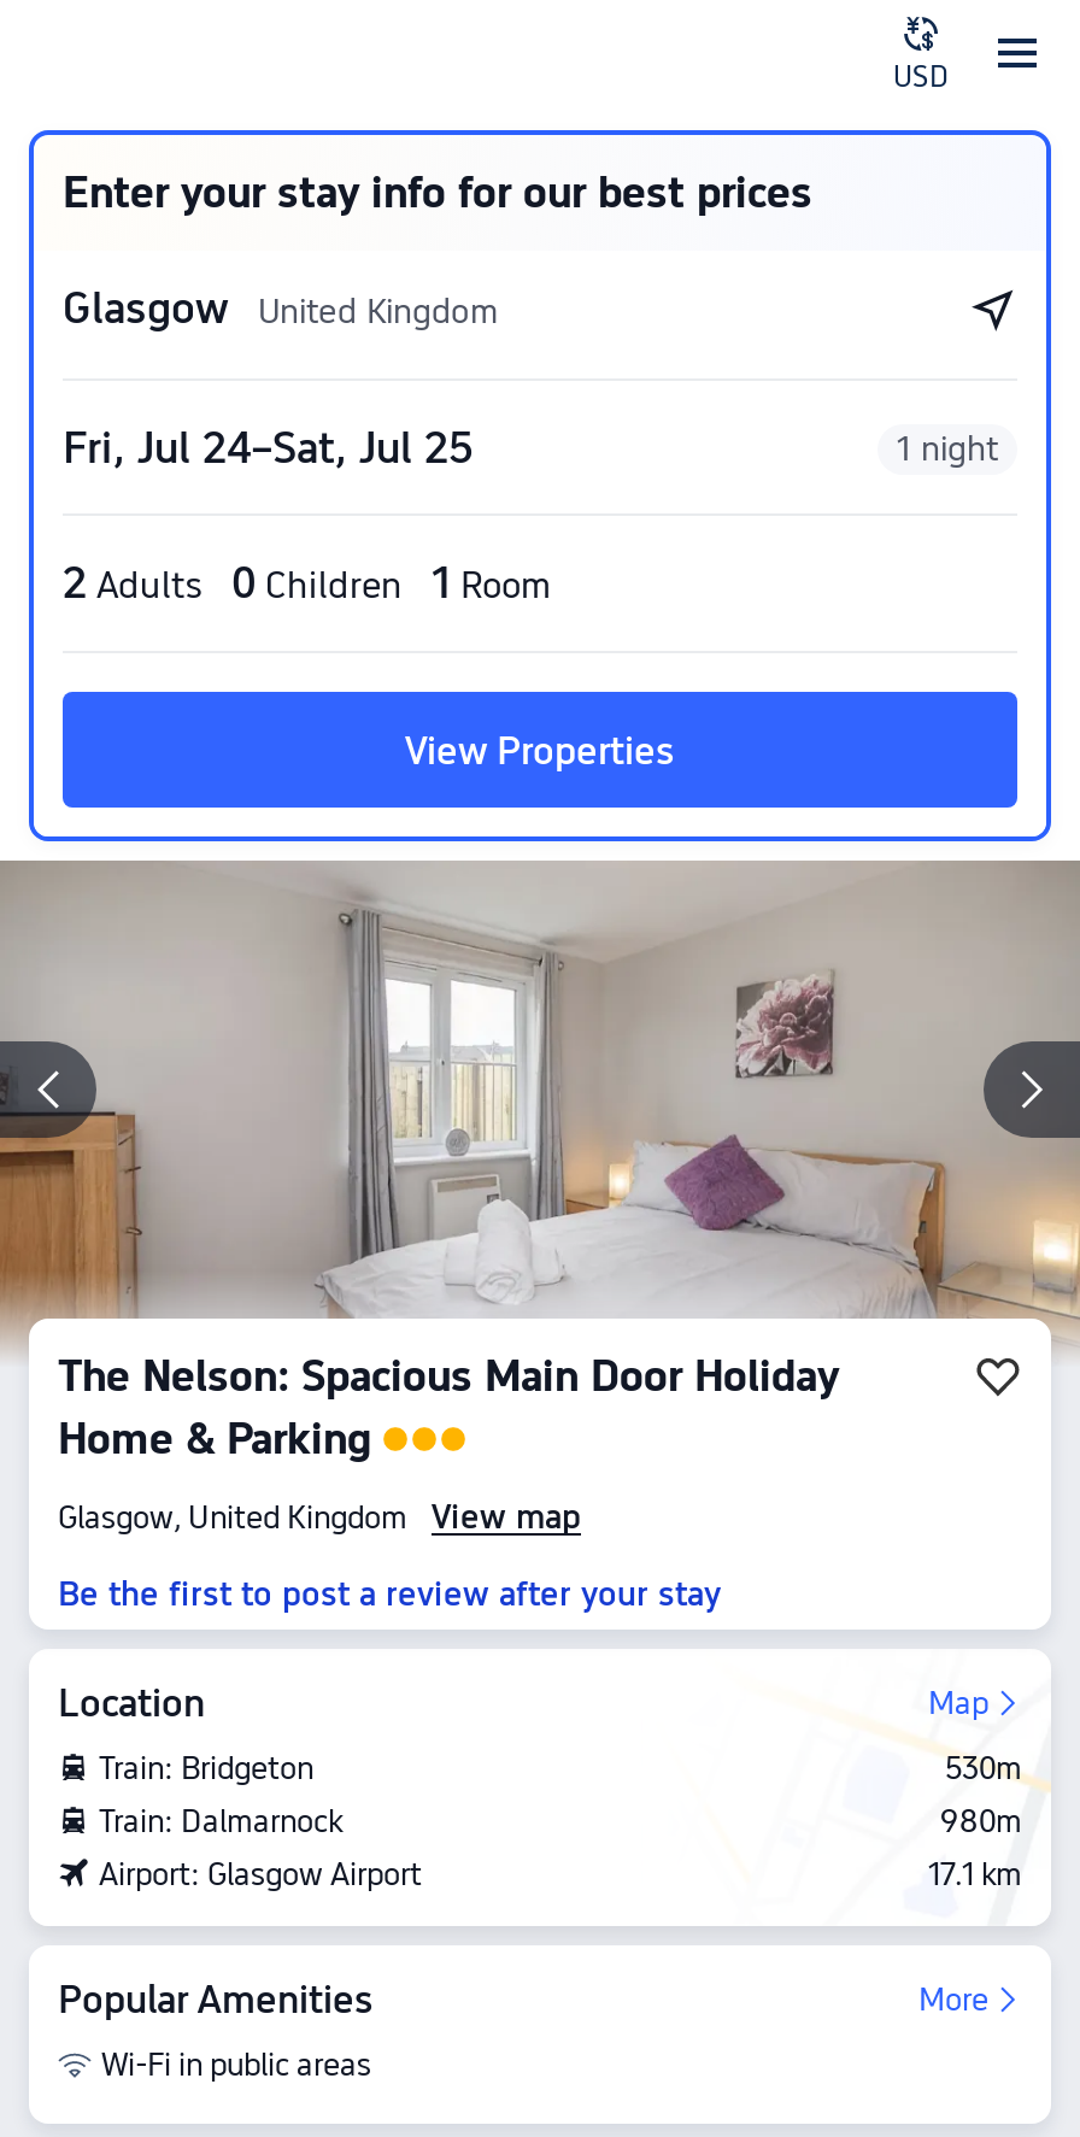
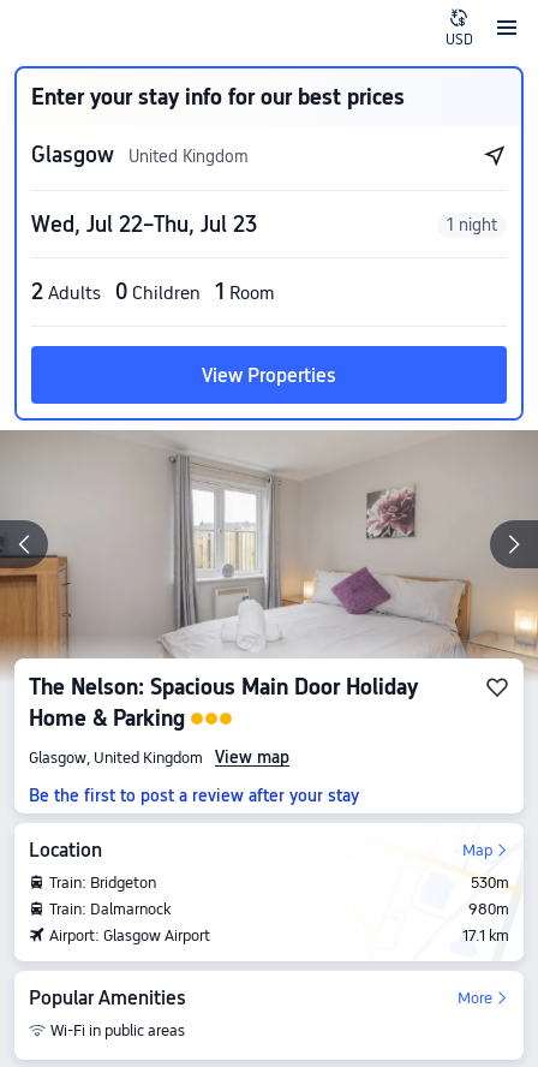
- Fri, Jul 24–Sat, Jul 25
+ Wed, Jul 22–Thu, Jul 23
